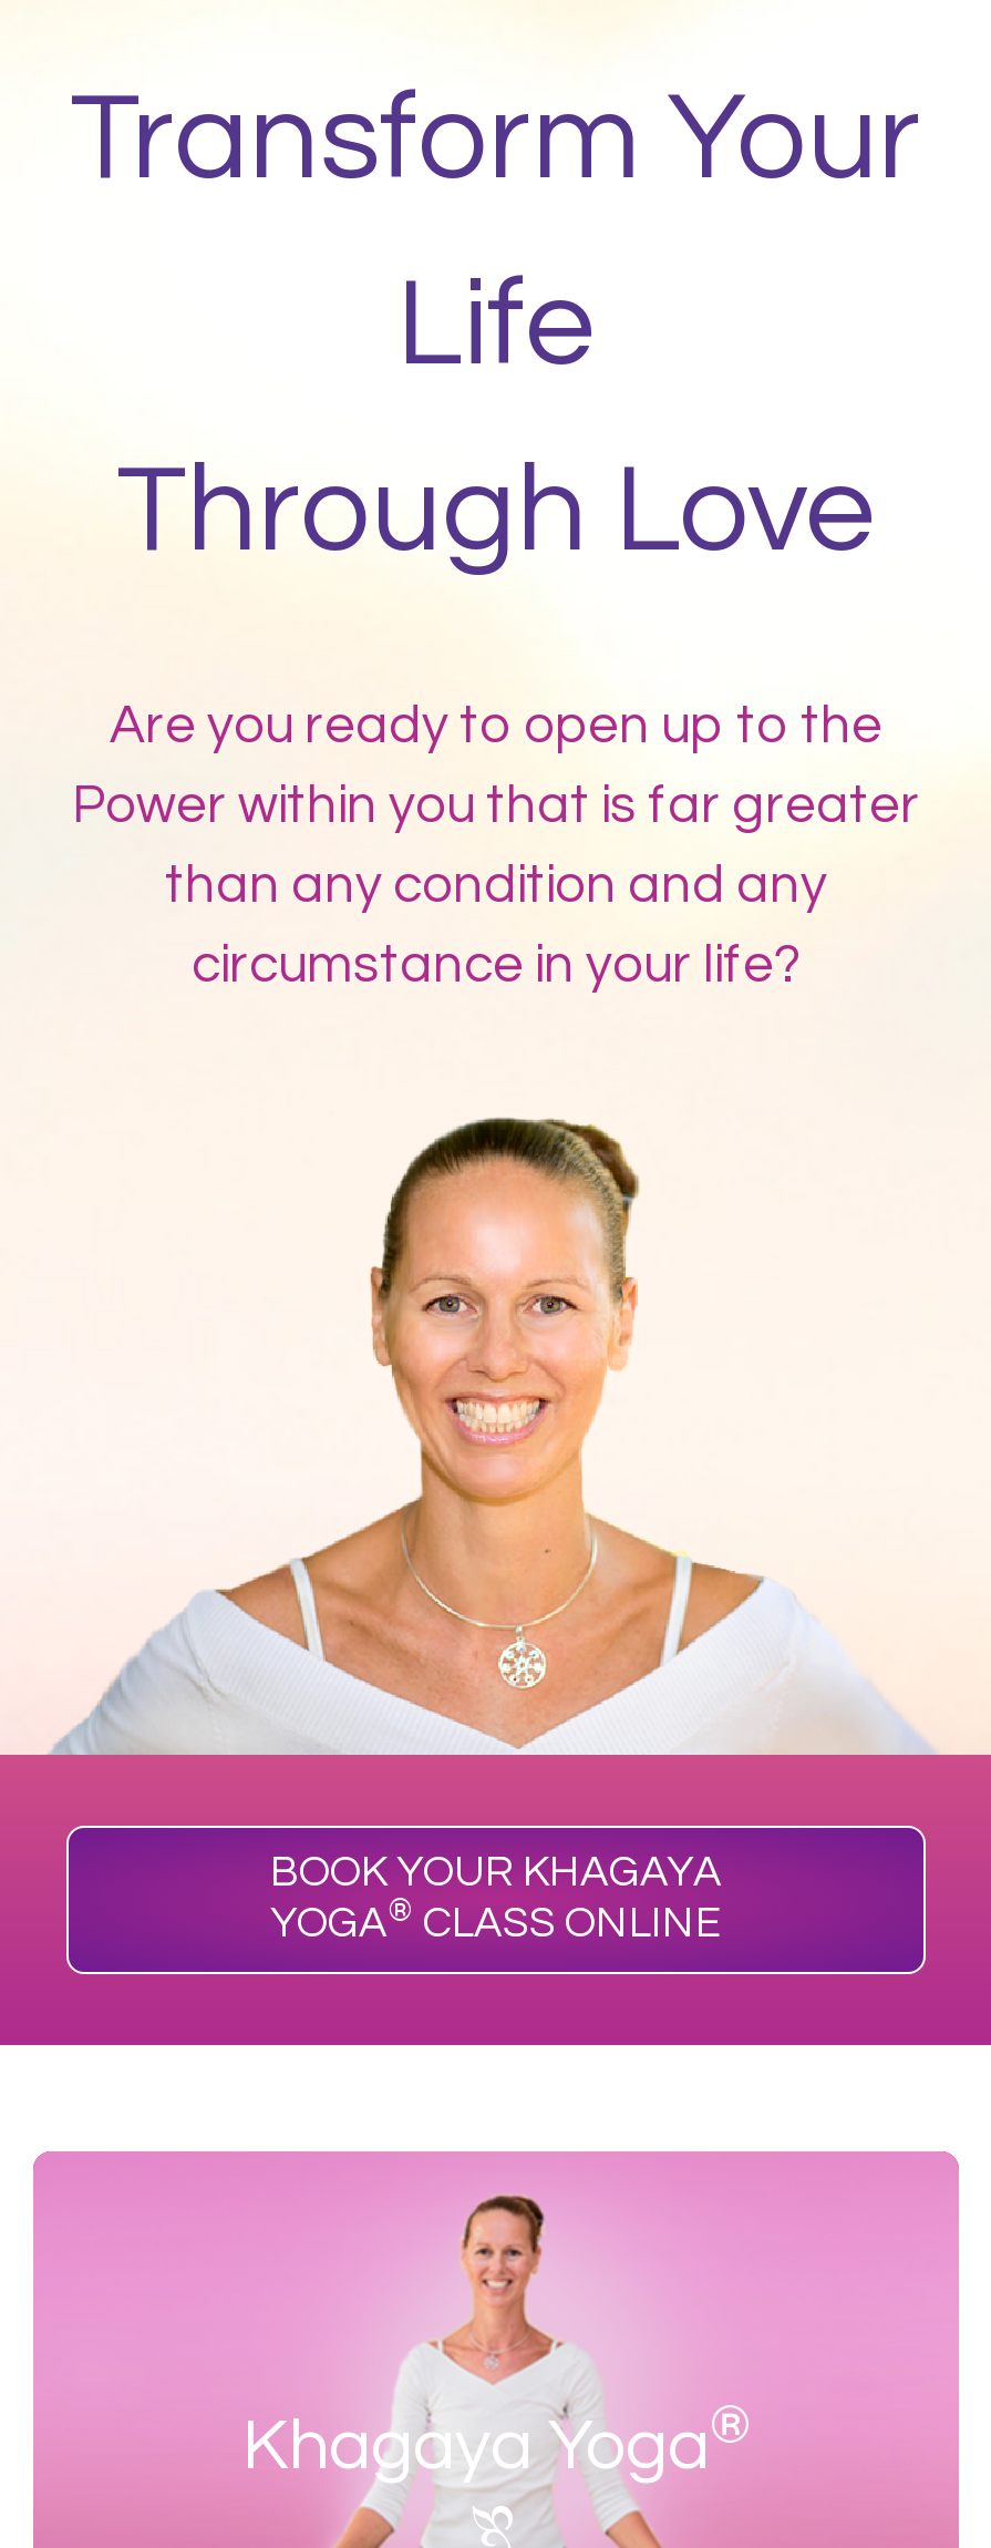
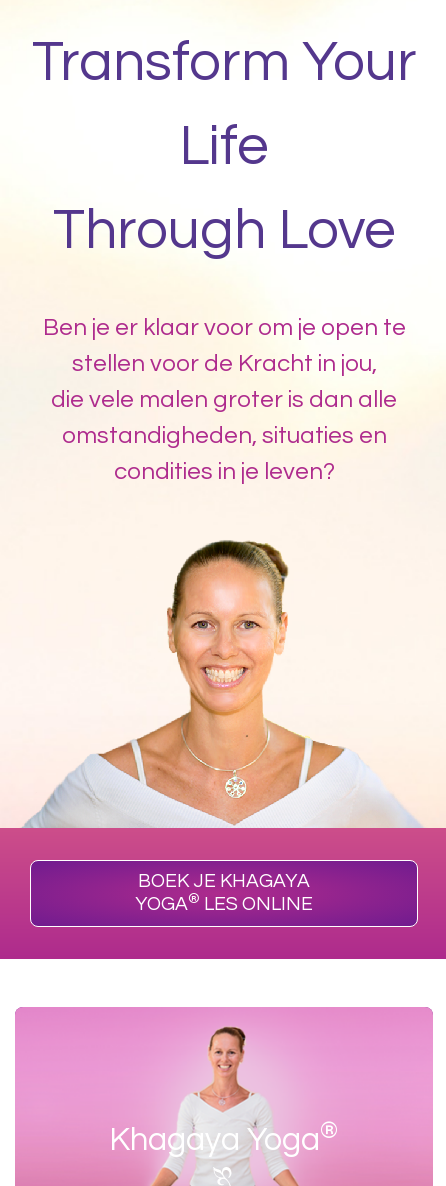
- Are you ready to open up to the
- Power within you that is far greater
- than any condition and any
- circumstance in your life?
+ Ben je er klaar voor om je open te
+ stellen voor de Kracht in jou,
+ die vele malen groter is dan alle
+ omstandigheden, situaties en
+ condities in je leven?

- BOOK YOUR KHAGAYA
- YOGA® CLASS ONLINE
+ BOEK JE KHAGAYA
+ YOGA® LES ONLINE
